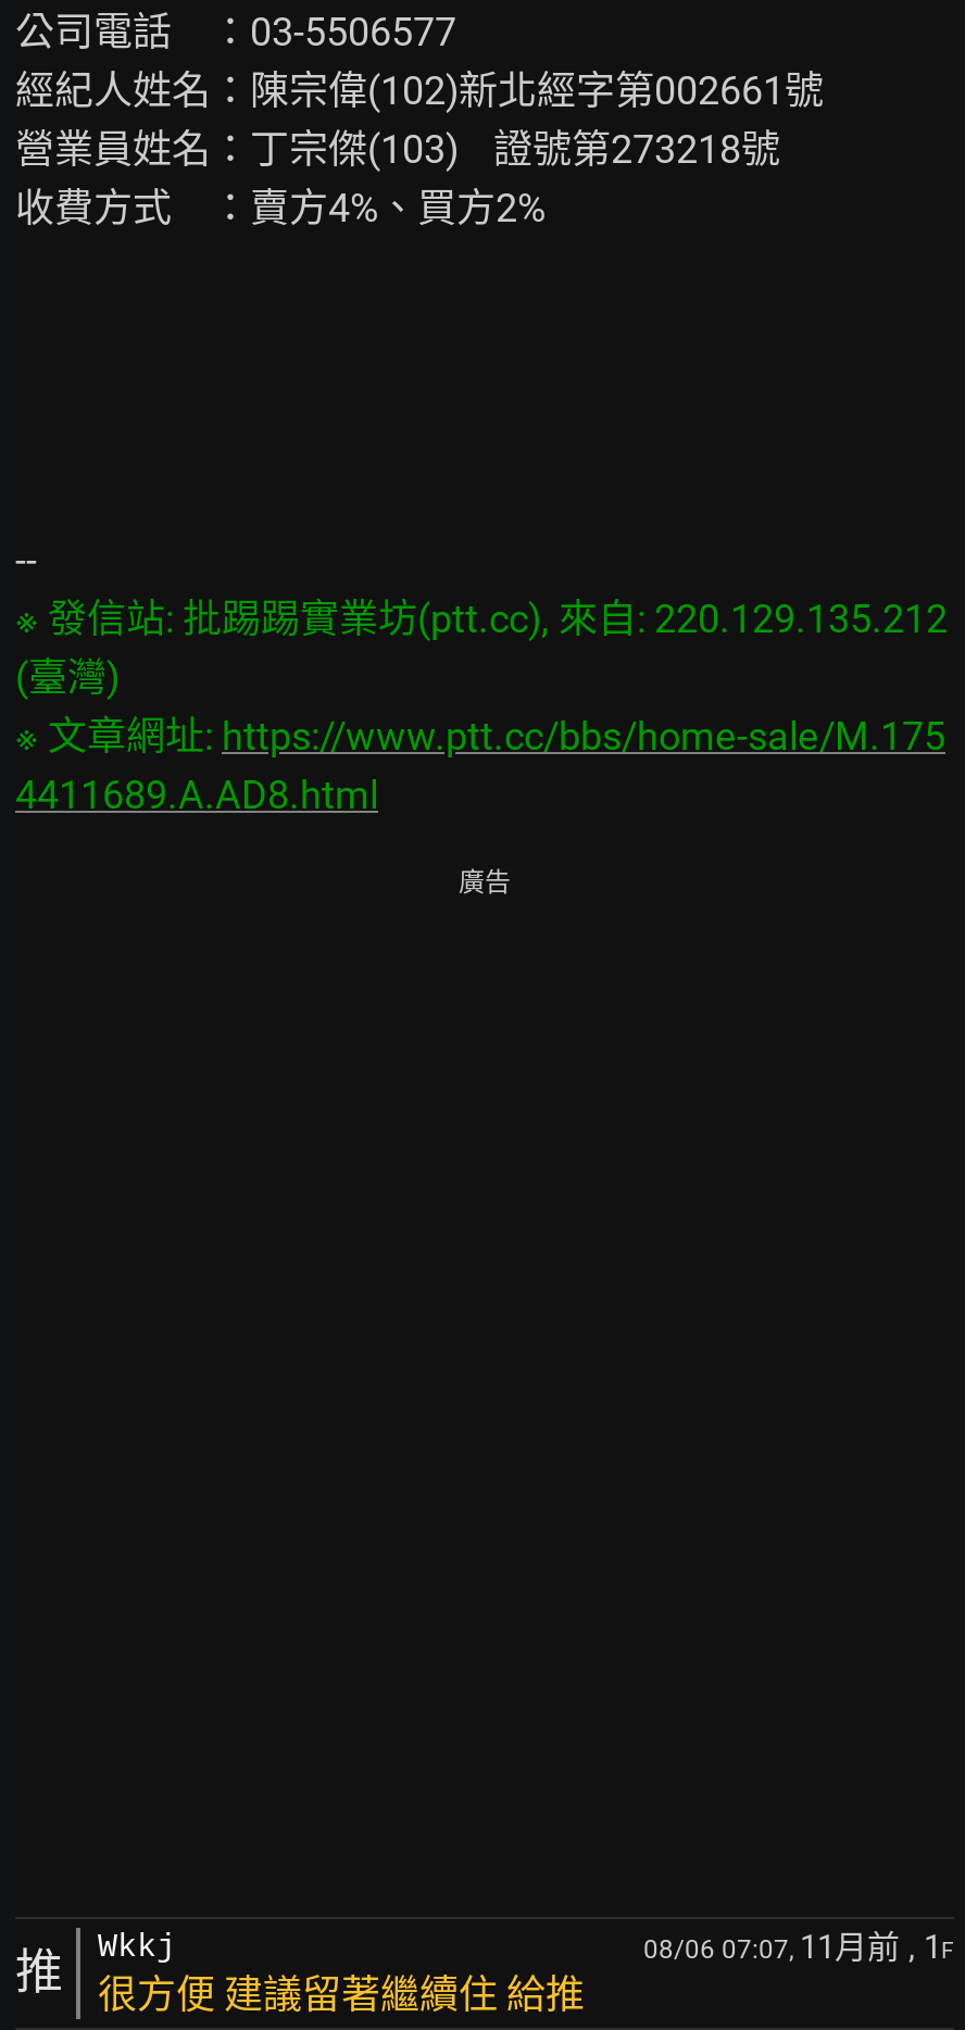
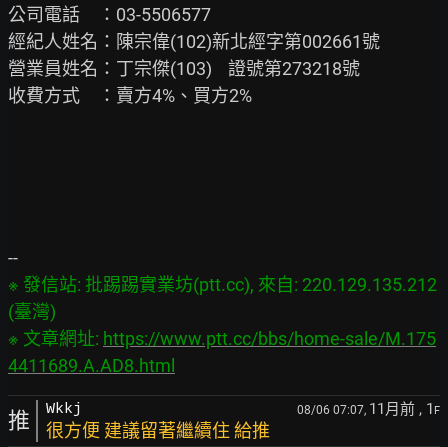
- 廣告
